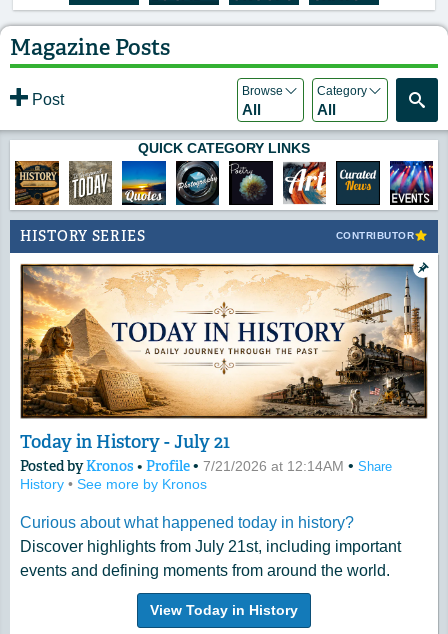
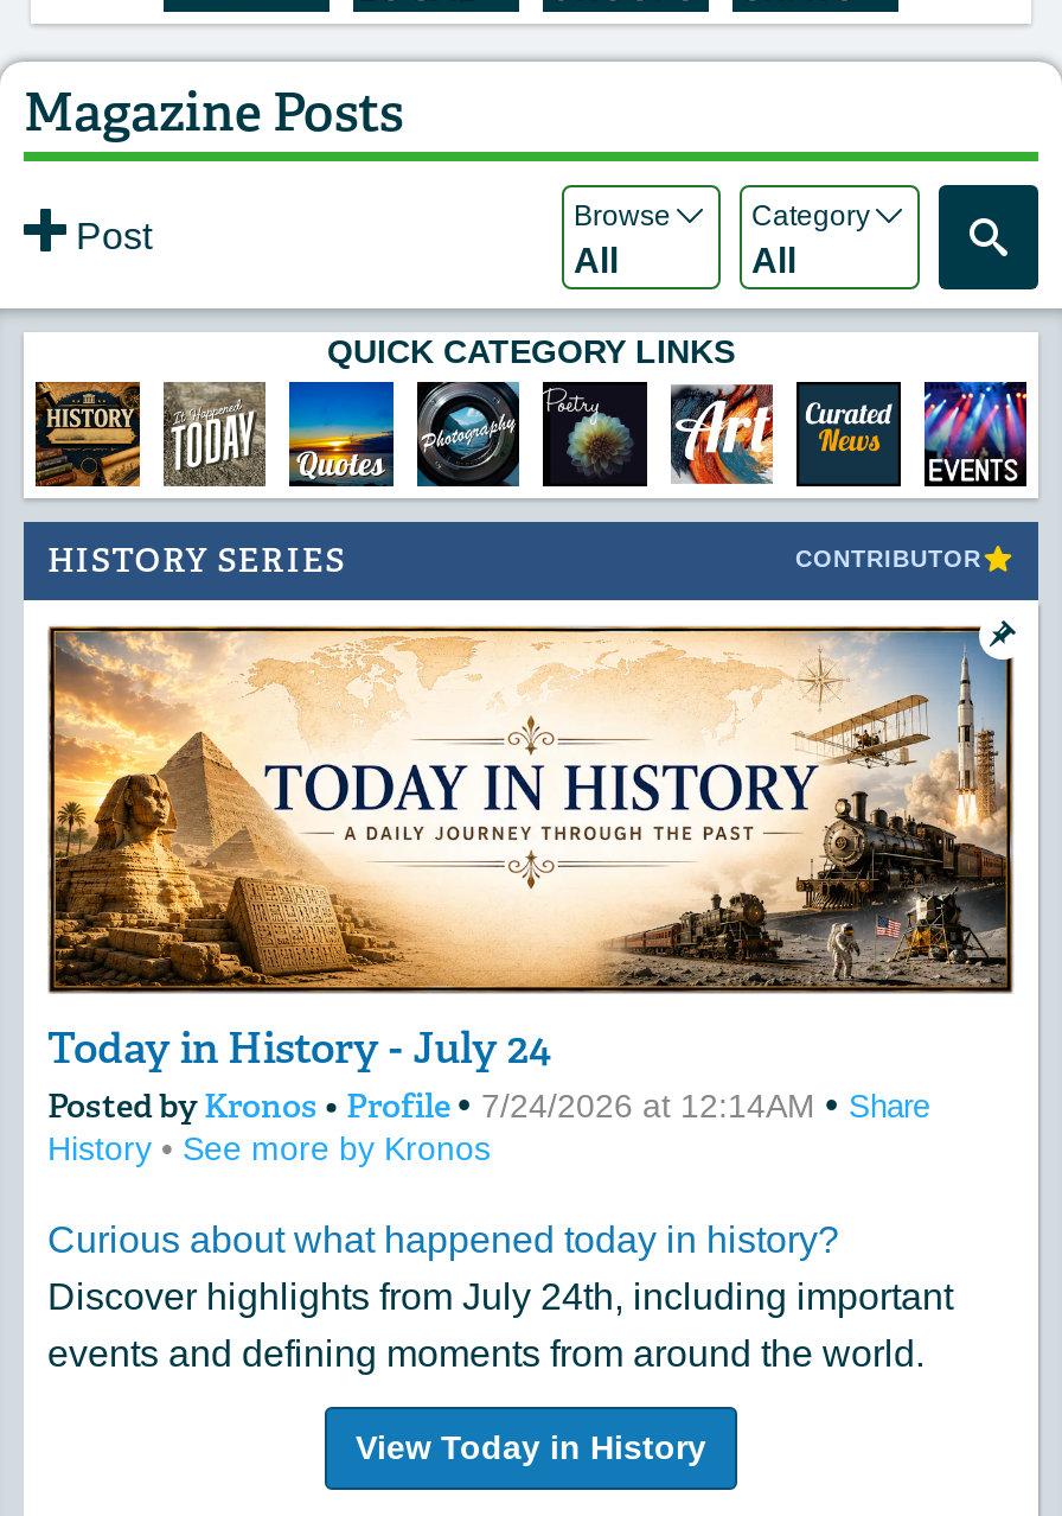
- Today in History - July 21
+ Today in History - July 24

- Posted by Kronos • Profile • 7/21/2026 at 12:14AM • Share
+ Posted by Kronos • Profile • 7/24/2026 at 12:14AM • Share

- Discover highlights from July 21st, including important
+ Discover highlights from July 24th, including important
